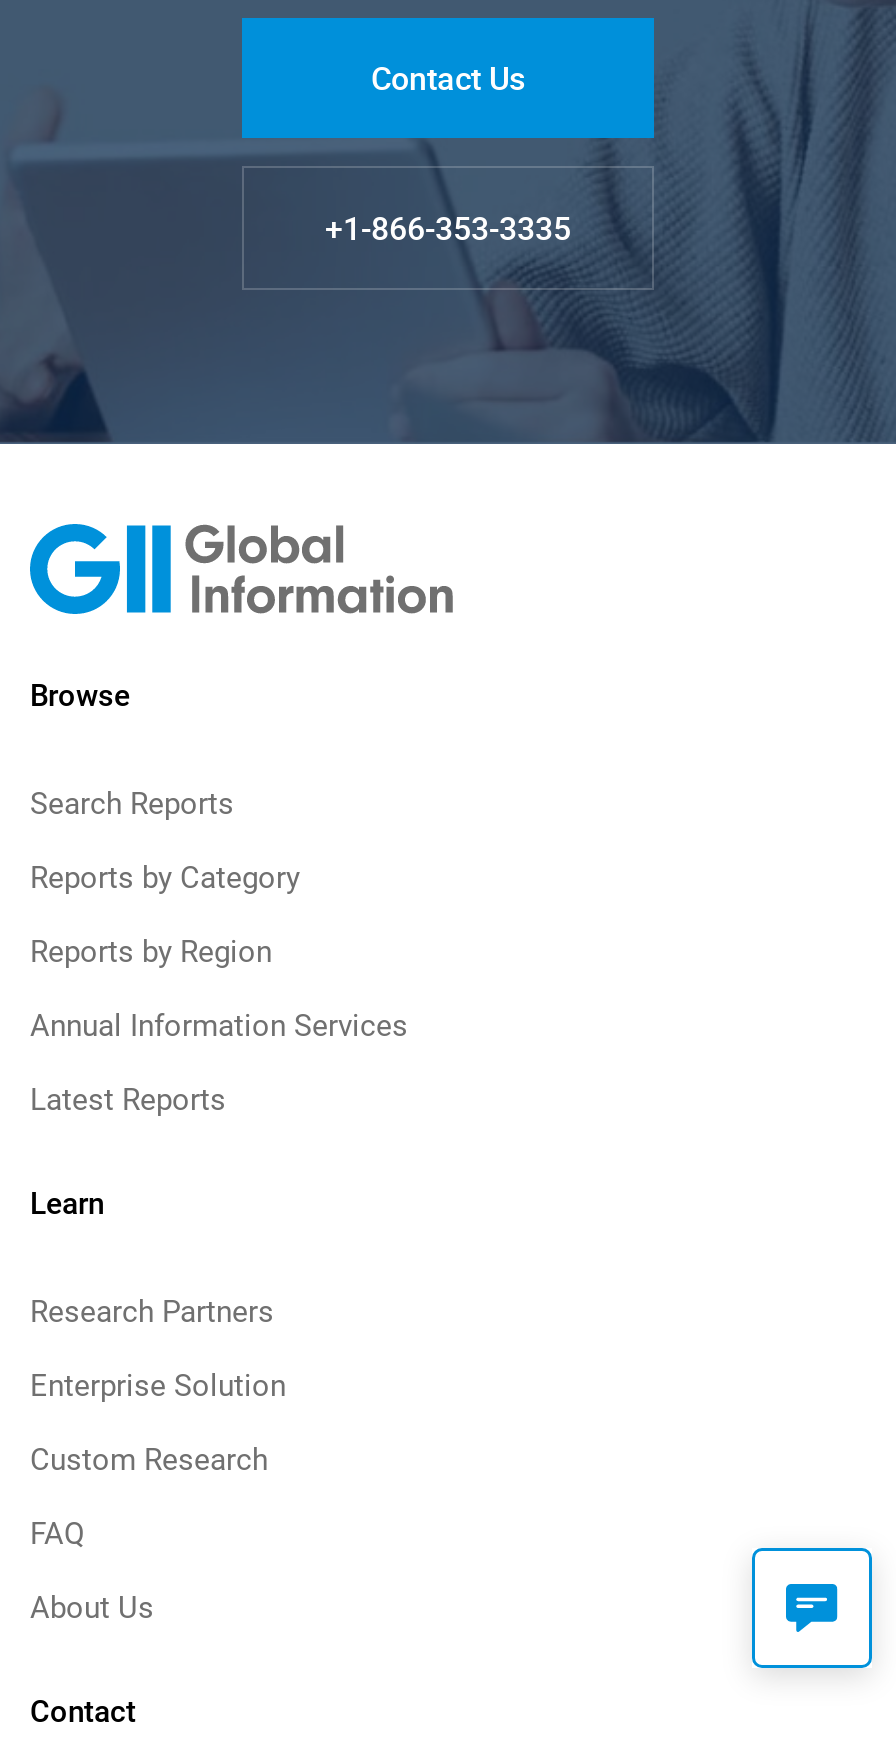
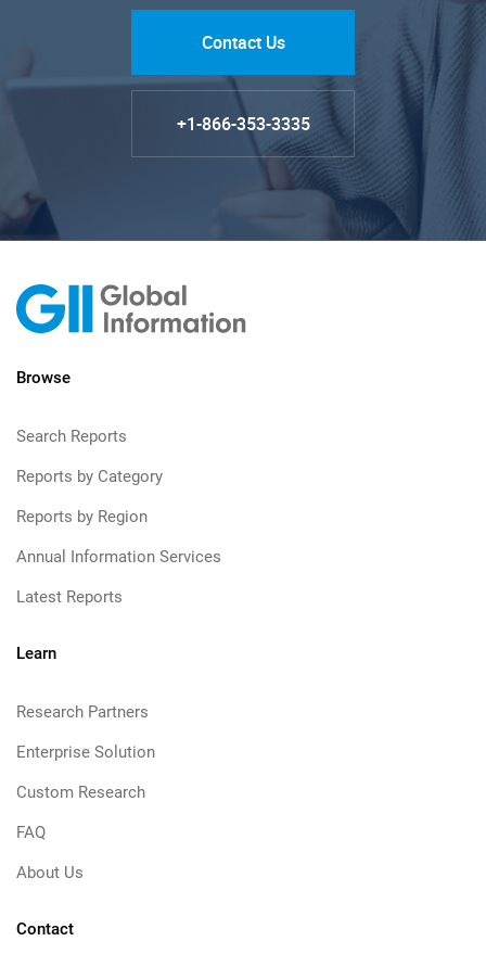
- [image]
